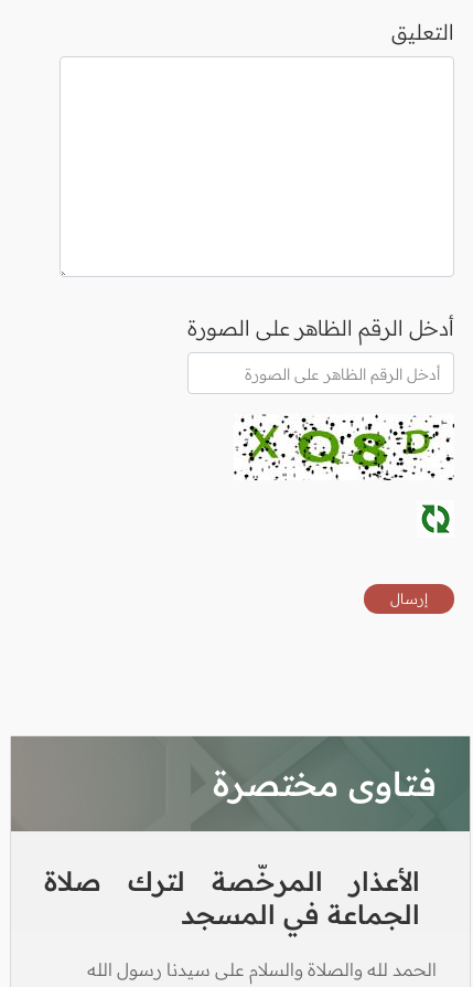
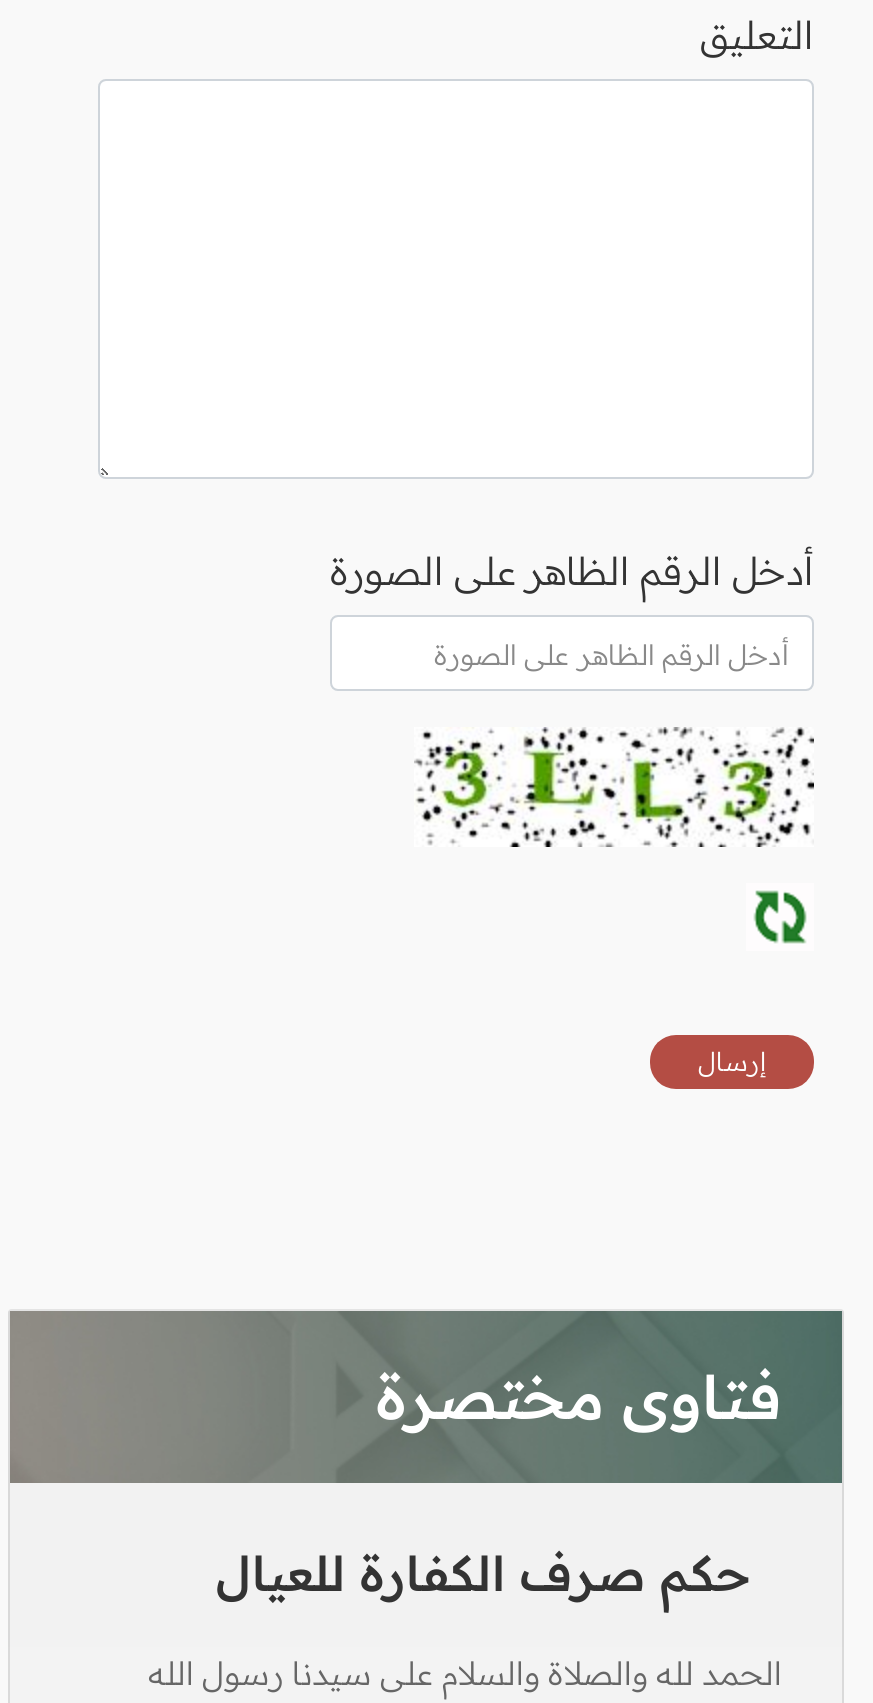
- [image]
+ [image]

- الأعذار المرخّصة لترك صلاة
- الجماعة في المسجد
+ حكم صرف الكفارة للعيال
